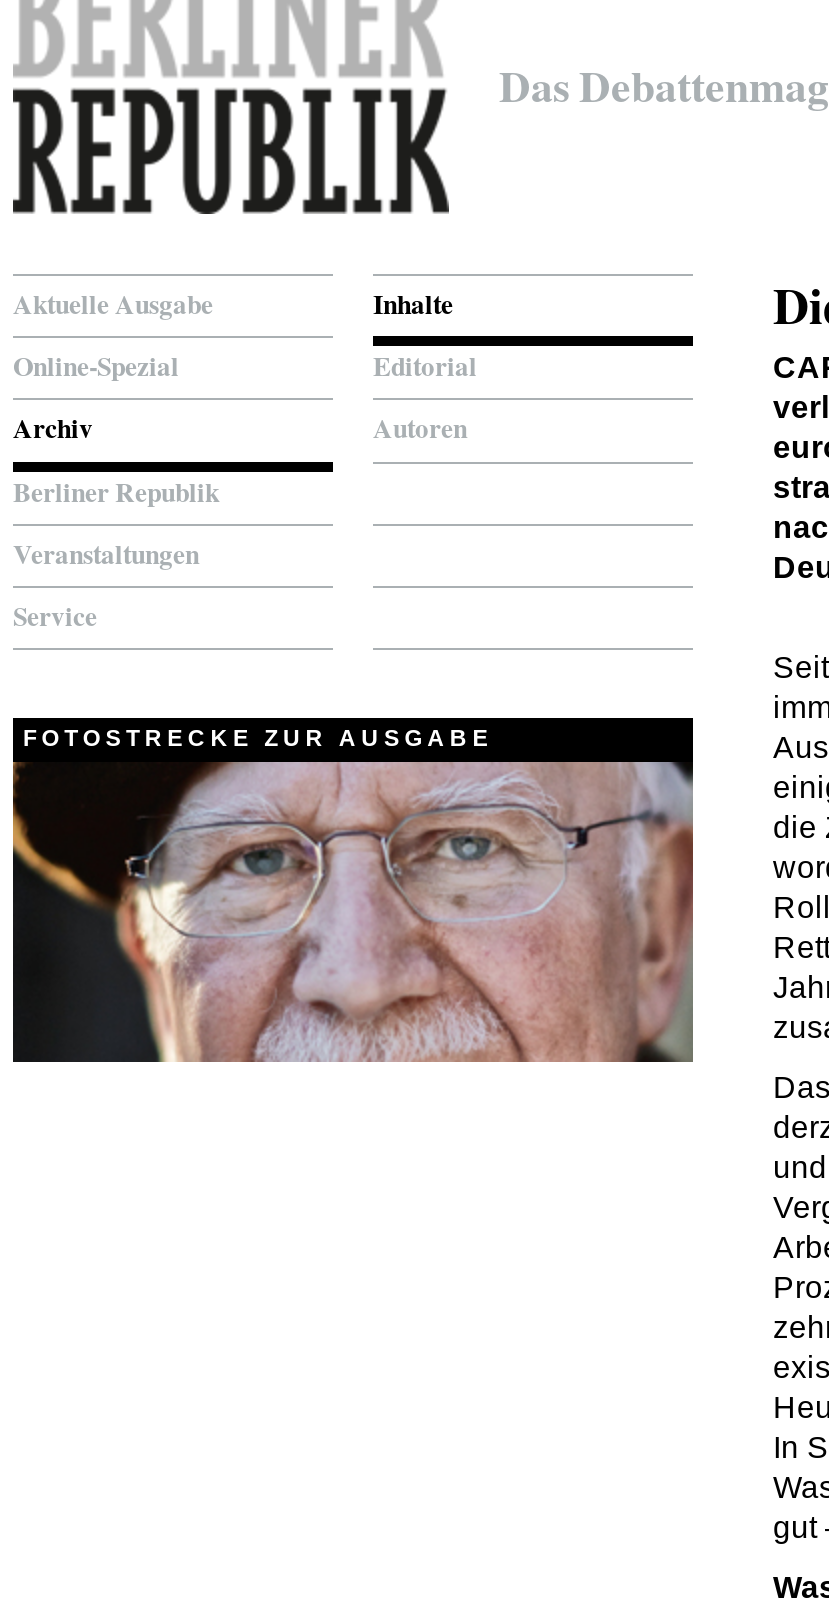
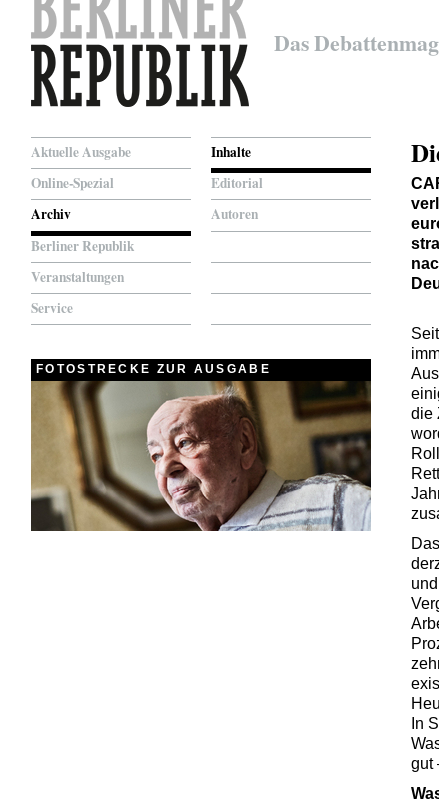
- [image]
+ [image]
